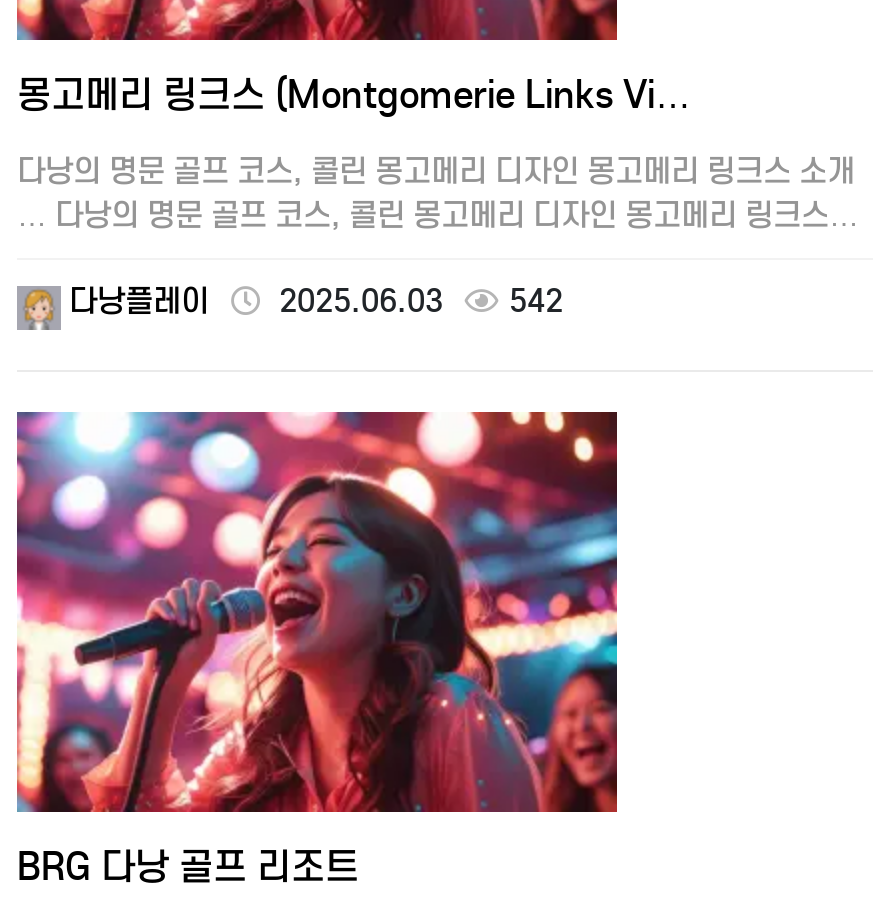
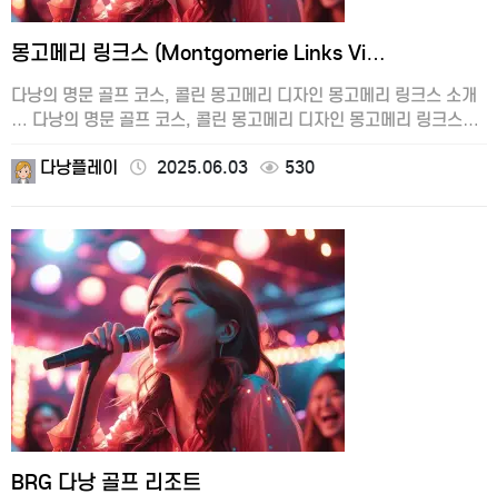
- 다낭플레이 2025.06.03 542
+ 다낭플레이 2025.06.03 530
